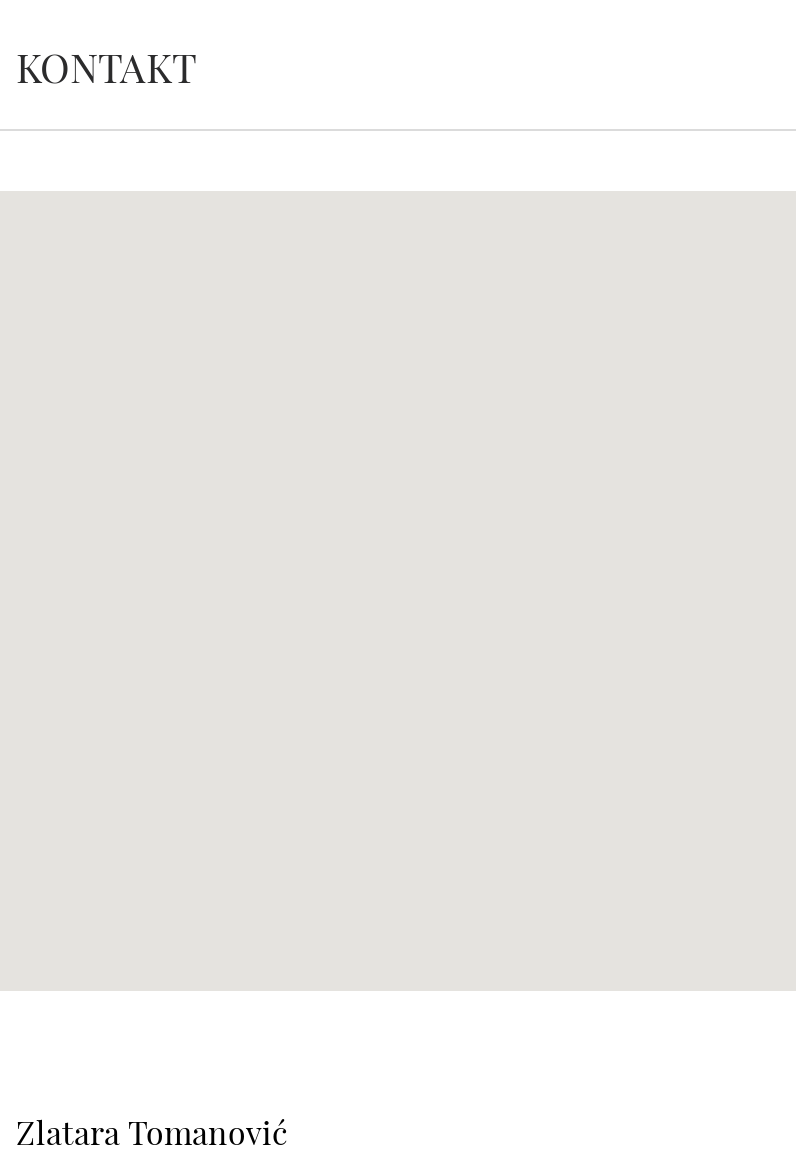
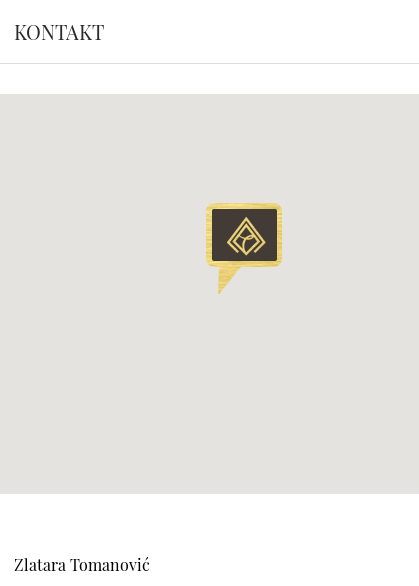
+ [image]
